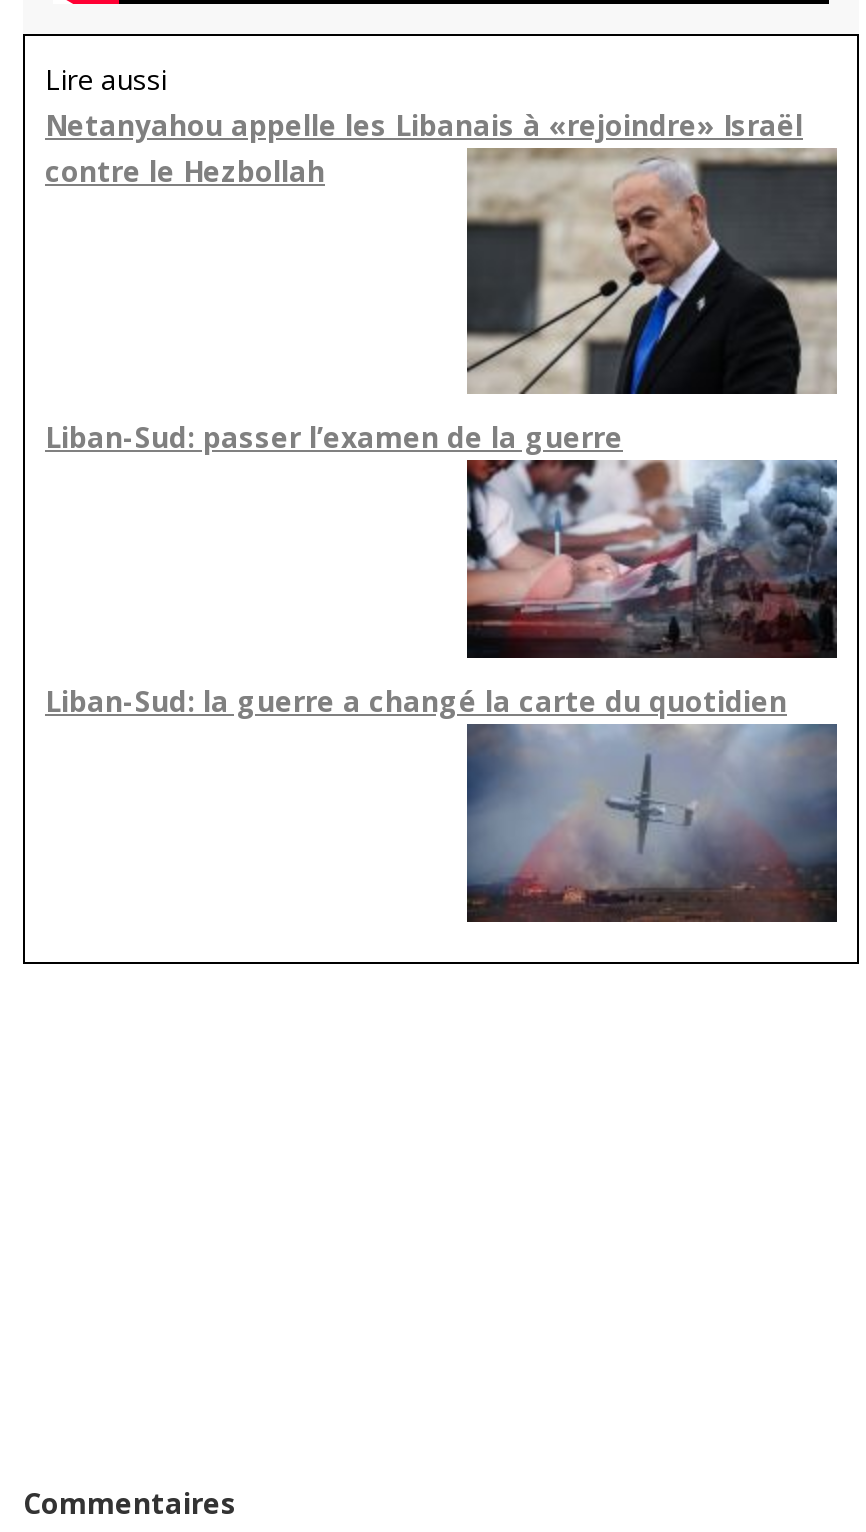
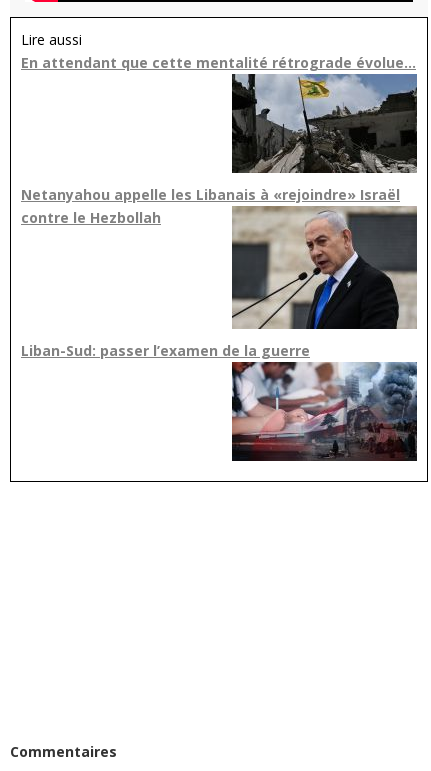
+ En attendant que cette mentalité rétrograde évolue…

moved down: [image] | Netanyahou appelle les Libanais à «rejoindre» Israël | contre le Hezbollah | Liban-Sud: passer l’examen de la guerre

+ [image]

moved down: [image]

- Liban-Sud: la guerre a changé la carte du quotidien

- [image]
